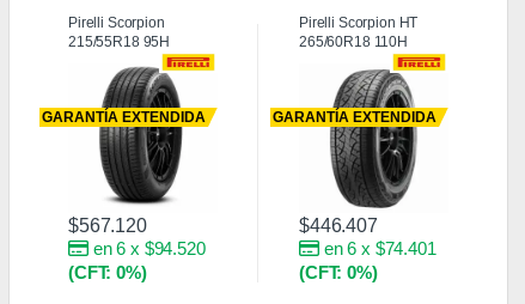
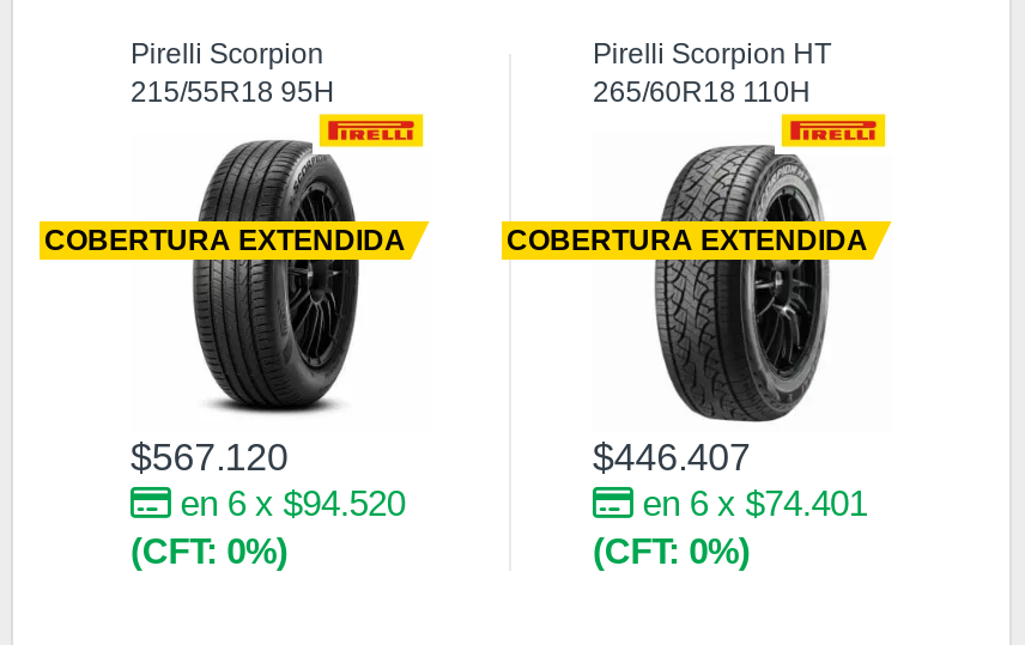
- GARANTÍA EXTENDIDA
+ COBERTURA EXTENDIDA

- GARANTÍA EXTENDIDA
+ COBERTURA EXTENDIDA
